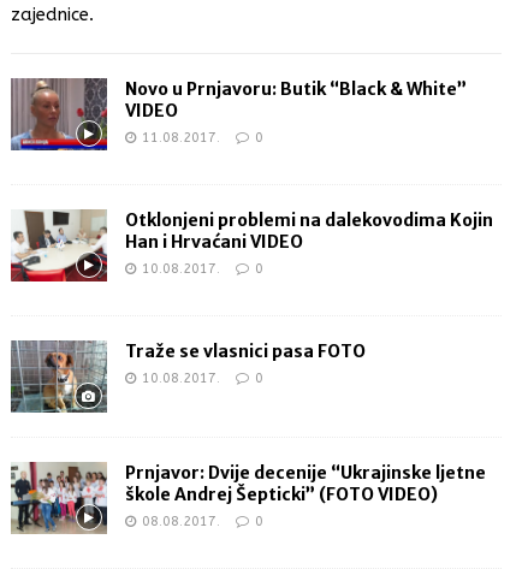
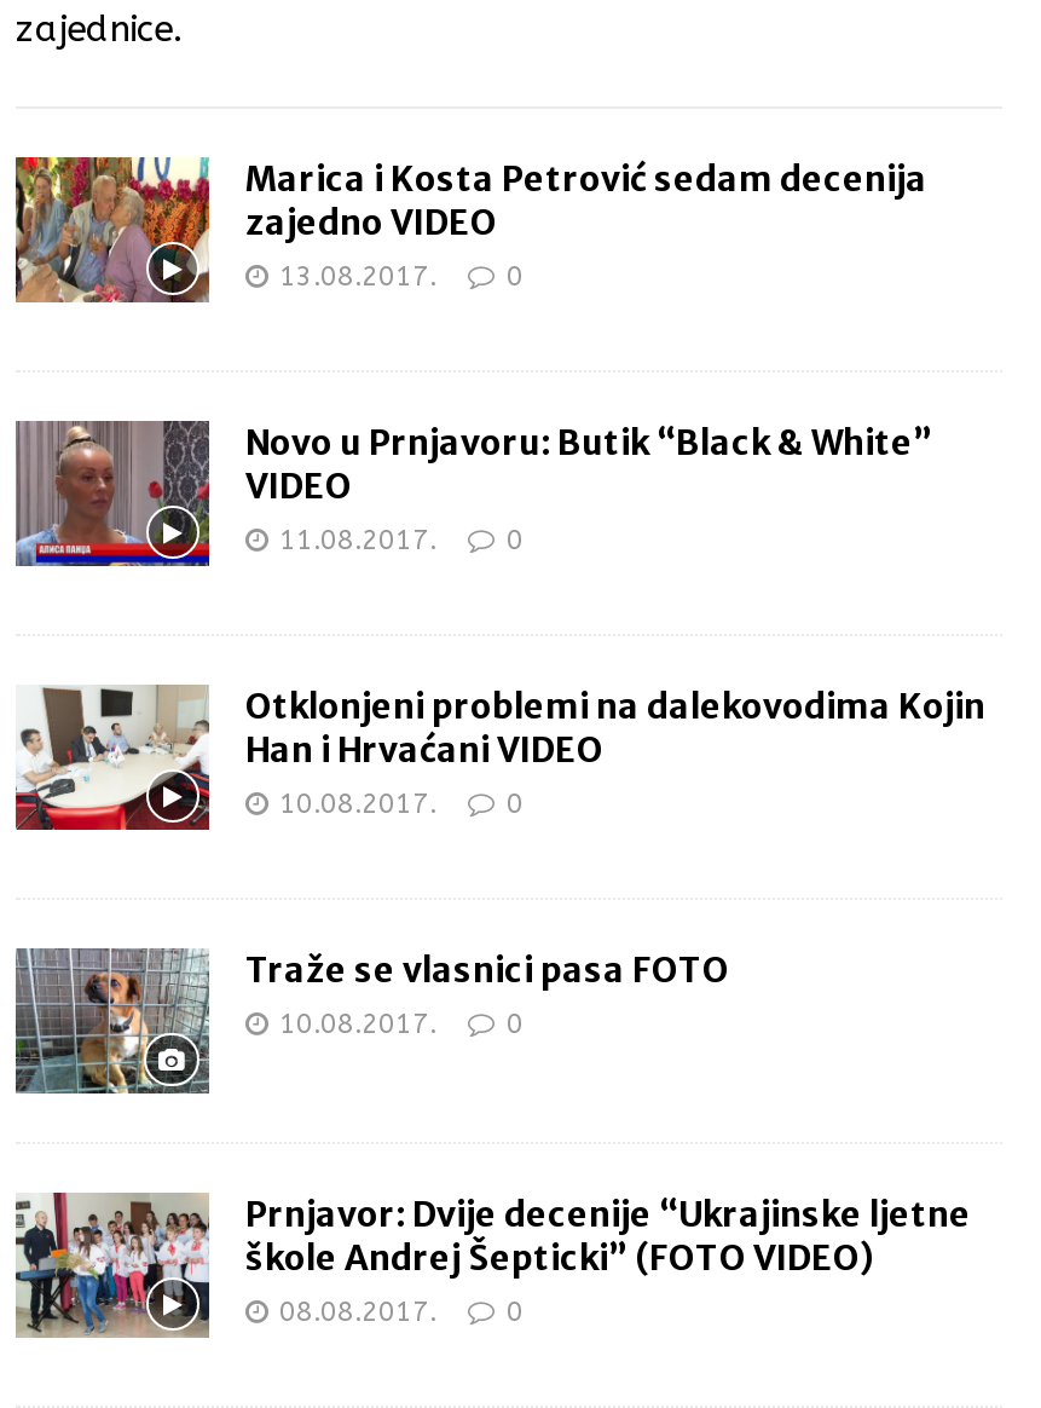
+ [image]
+ Marica i Kosta Petrović sedam decenija
+ zajedno VIDEO
+ 13.08.2017.
+ 0
